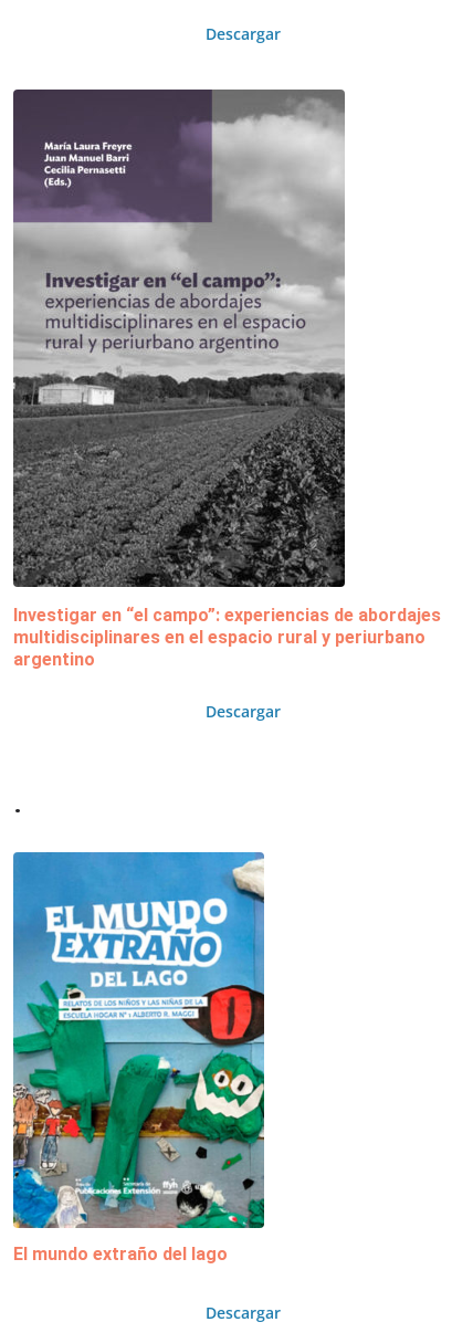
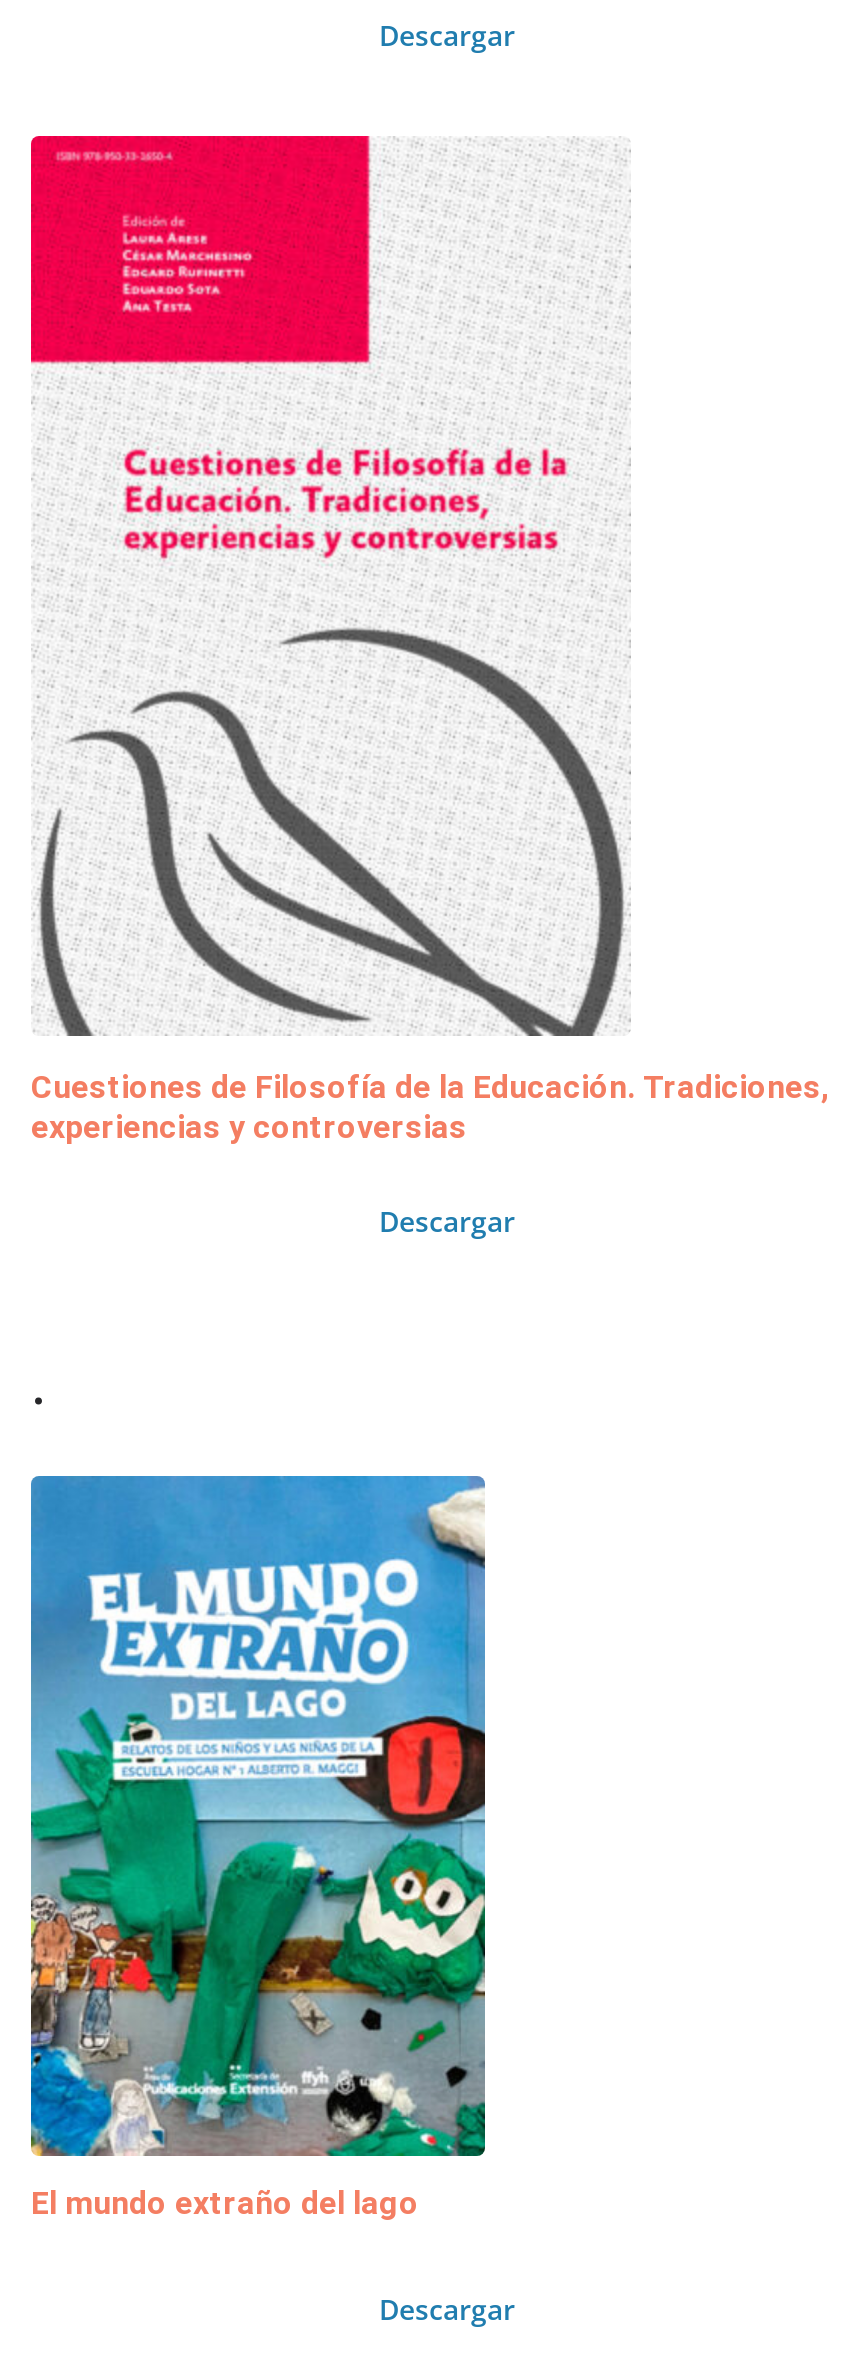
- [image]
- Investigar en “el campo”: experiencias de abordajes
- multidisciplinares en el espacio rural y periurbano
- argentino
+ [image]
+ Cuestiones de Filosofía de la Educación. Tradiciones,
+ experiencias y controversias
